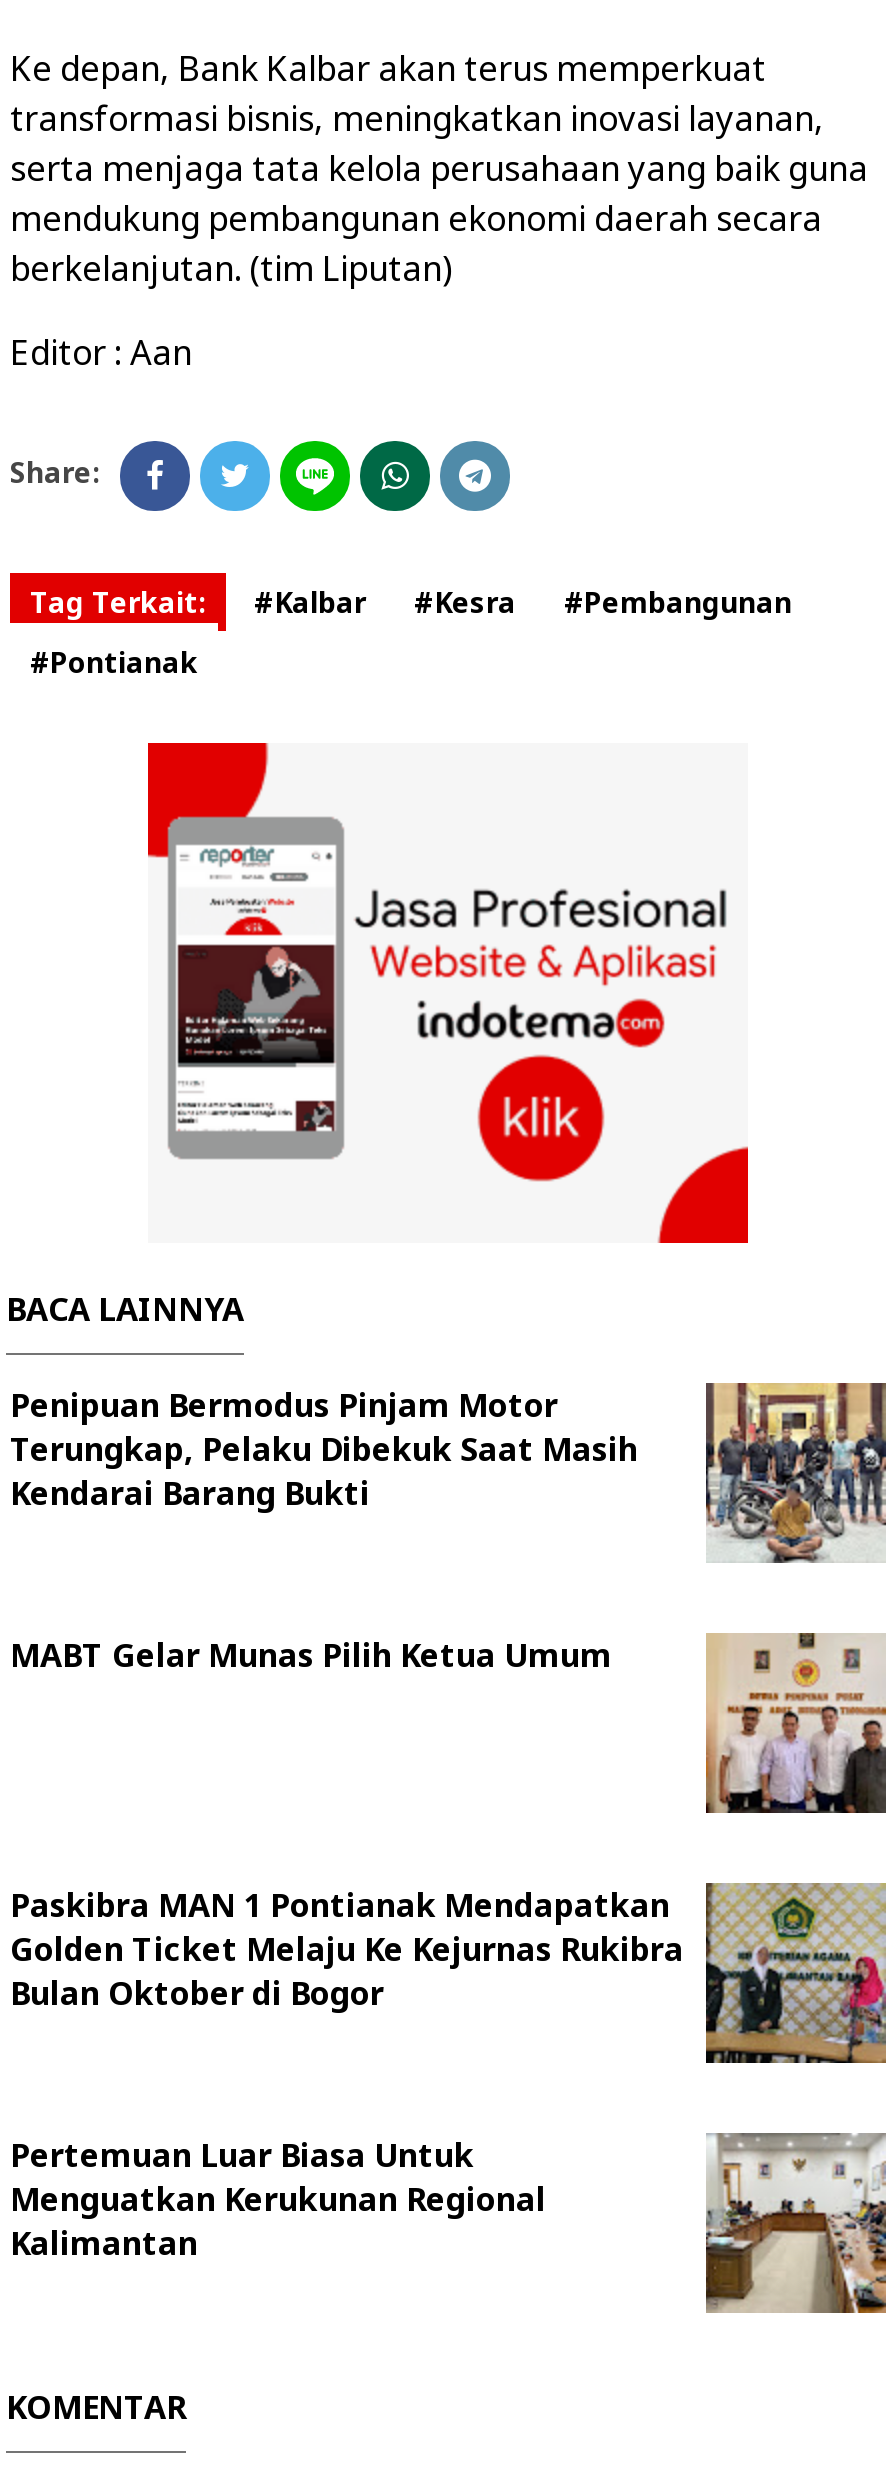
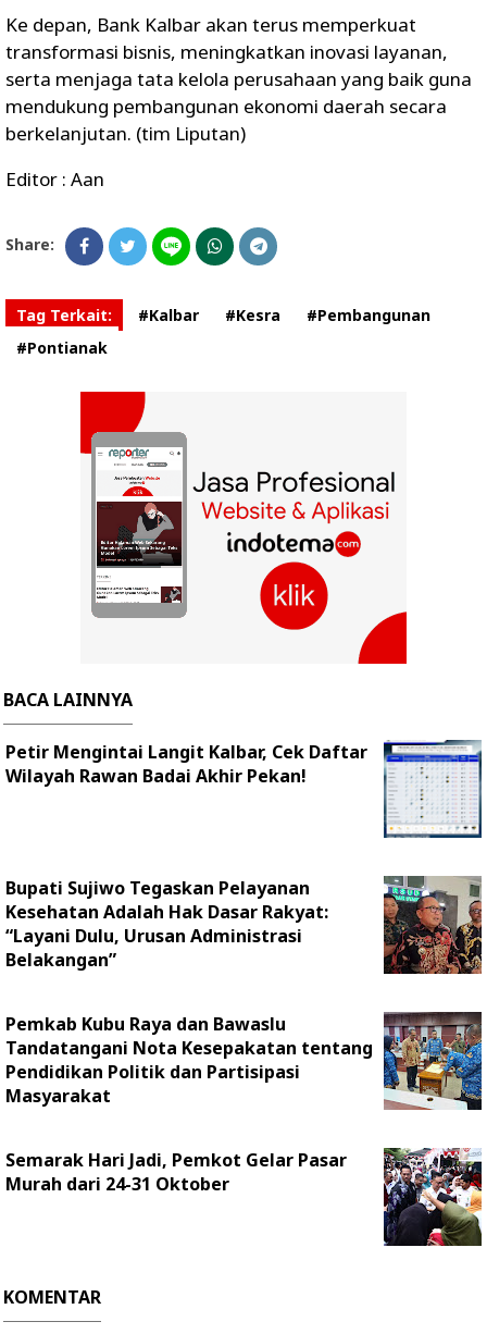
- [image]
- Penipuan Bermodus Pinjam Motor
- Terungkap, Pelaku Dibekuk Saat Masih
- Kendarai Barang Bukti
+ [image]
+ Petir Mengintai Langit Kalbar, Cek Daftar
+ Wilayah Rawan Badai Akhir Pekan!

- MABT Gelar Munas Pilih Ketua Umum
+ Bupati Sujiwo Tegaskan Pelayanan
+ Kesehatan Adalah Hak Dasar Rakyat:
+ “Layani Dulu, Urusan Administrasi
+ Belakangan”

- [image]
+ [image]

- [image]
- Paskibra MAN 1 Pontianak Mendapatkan
- Golden Ticket Melaju Ke Kejurnas Rukibra
- Bulan Oktober di Bogor
+ [image]
+ Pemkab Kubu Raya dan Bawaslu
+ Tandatangani Nota Kesepakatan tentang
+ Pendidikan Politik dan Partisipasi
+ Masyarakat

- Pertemuan Luar Biasa Untuk
- Menguatkan Kerukunan Regional
- Kalimantan
+ Semarak Hari Jadi, Pemkot Gelar Pasar
+ Murah dari 24-31 Oktober

- [image]
+ [image]
